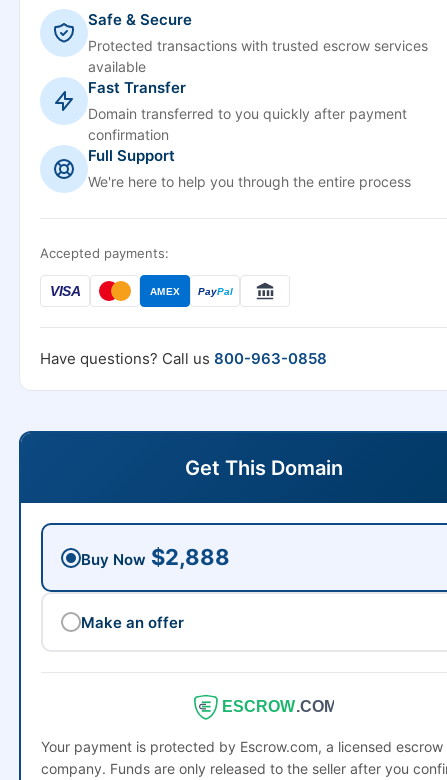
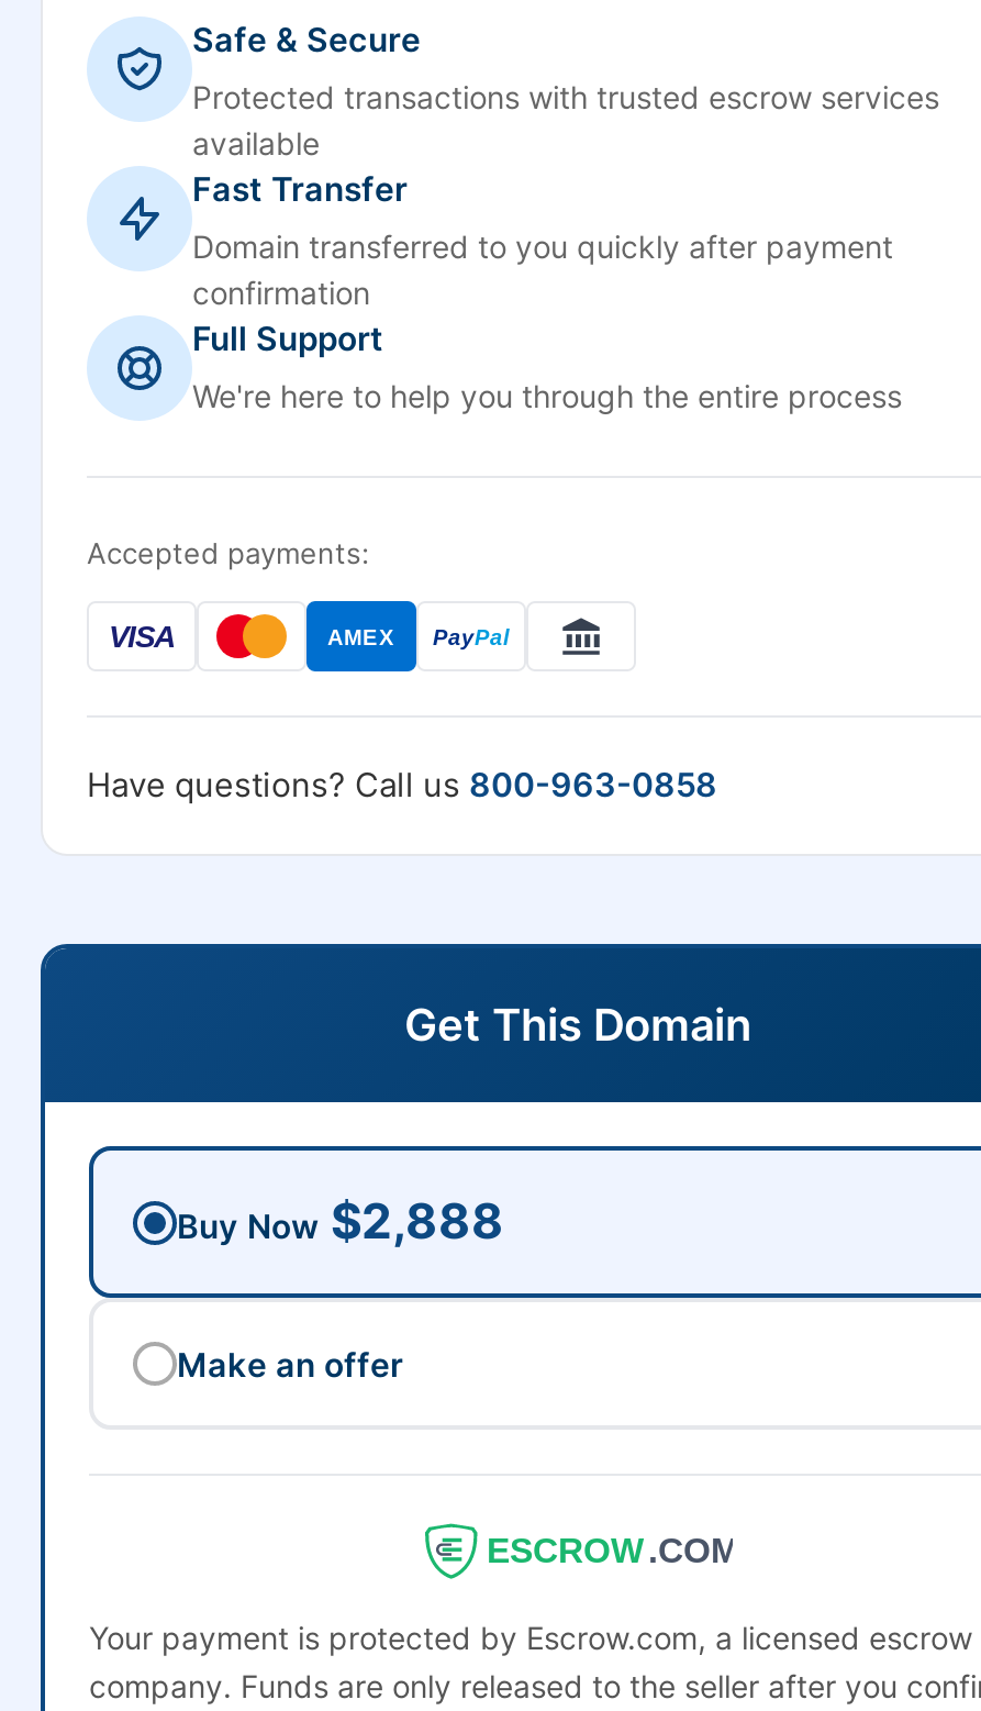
- ESCROW.COM
+ ESCROW .COM
